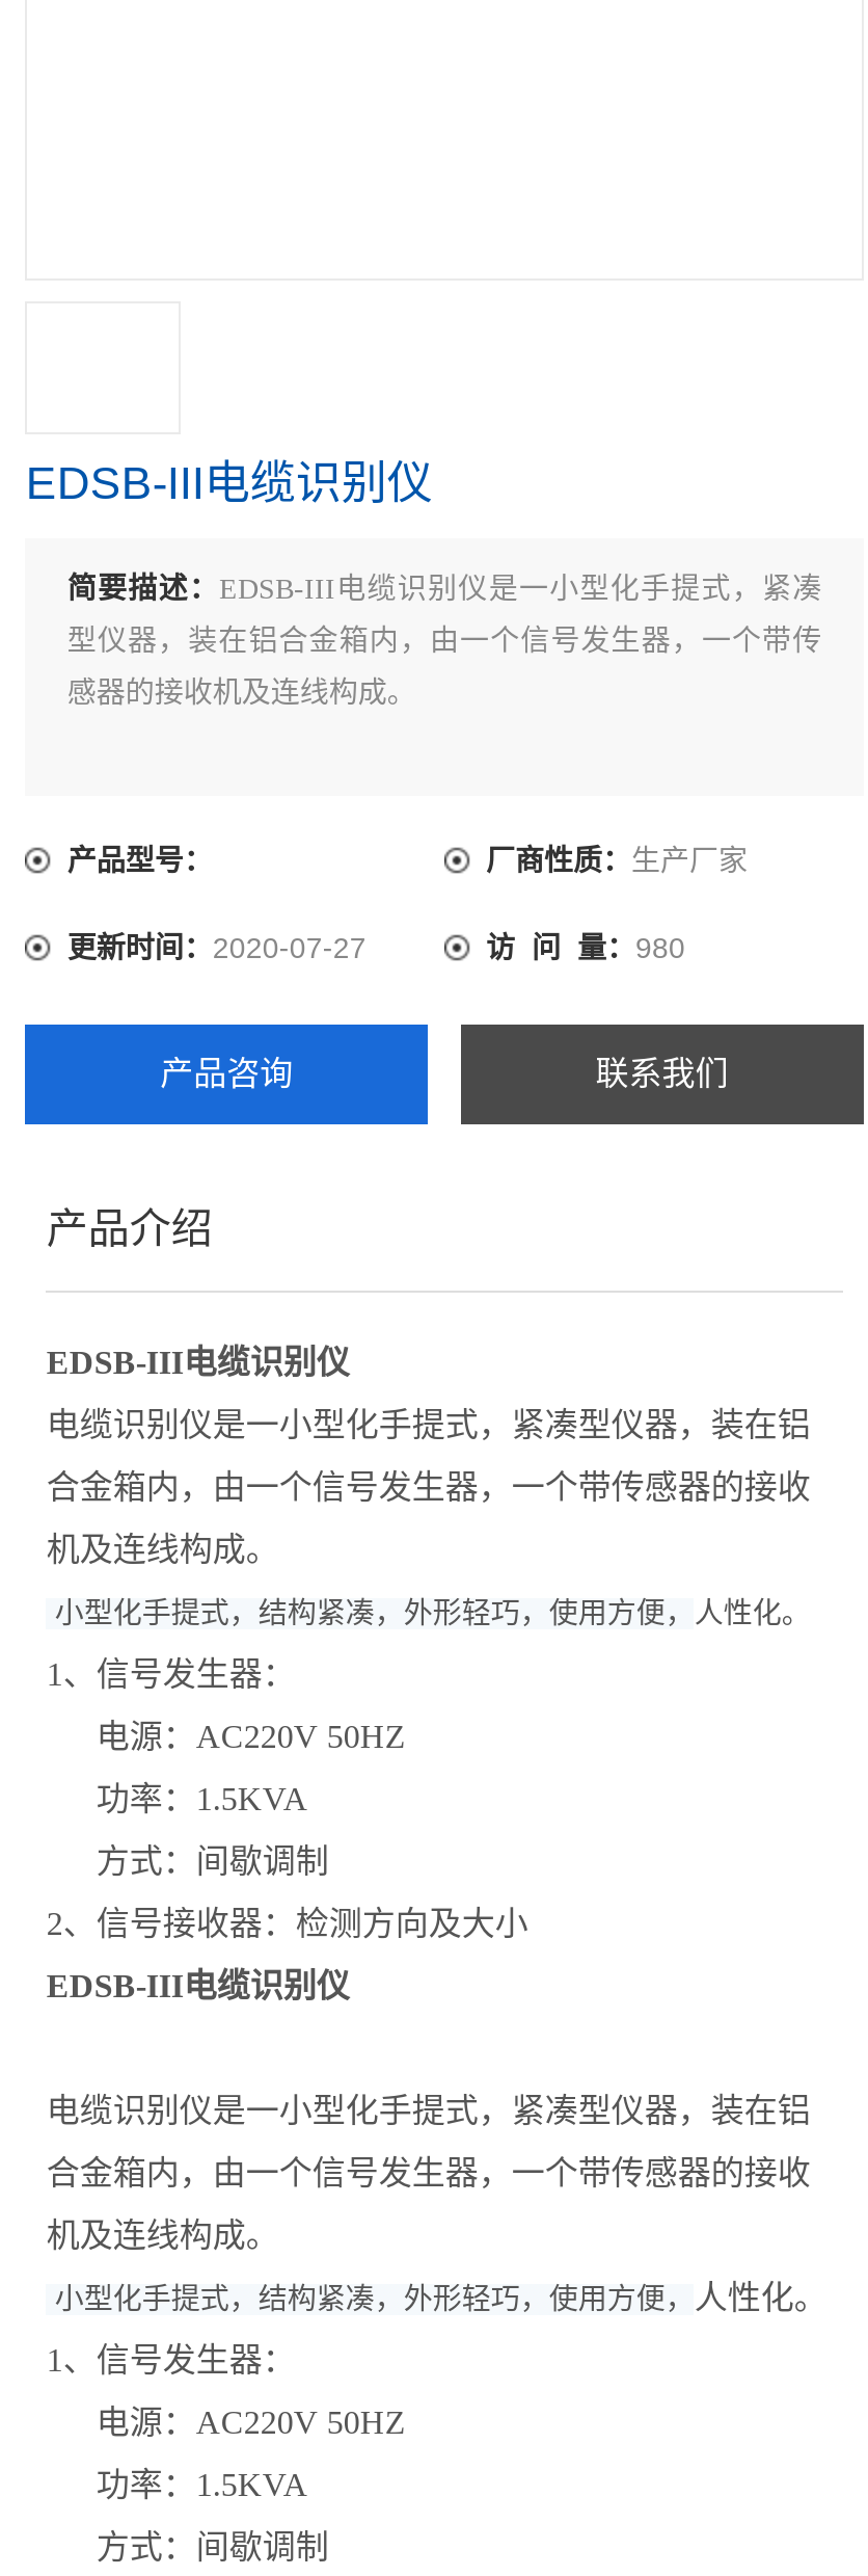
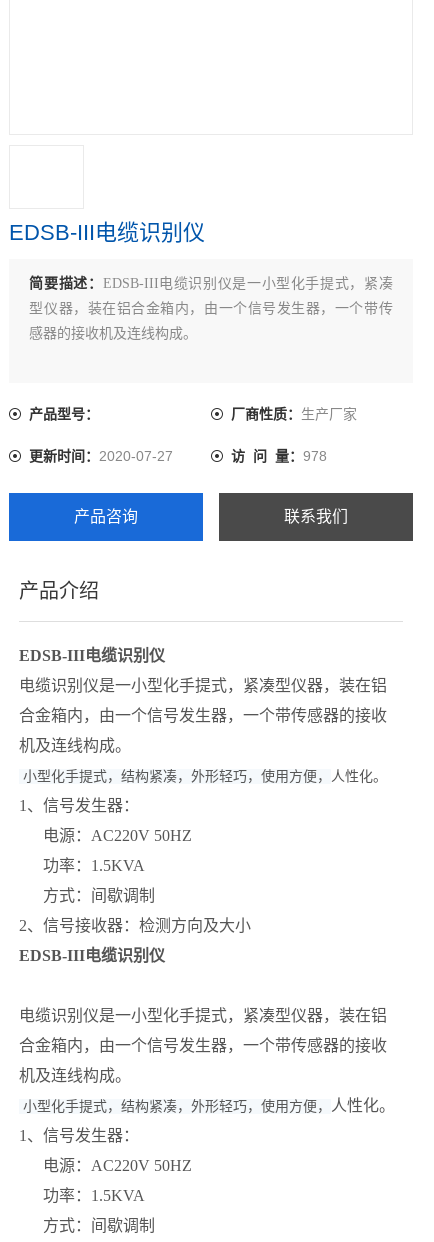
- 访 问 量：980
+ 访 问 量：978
